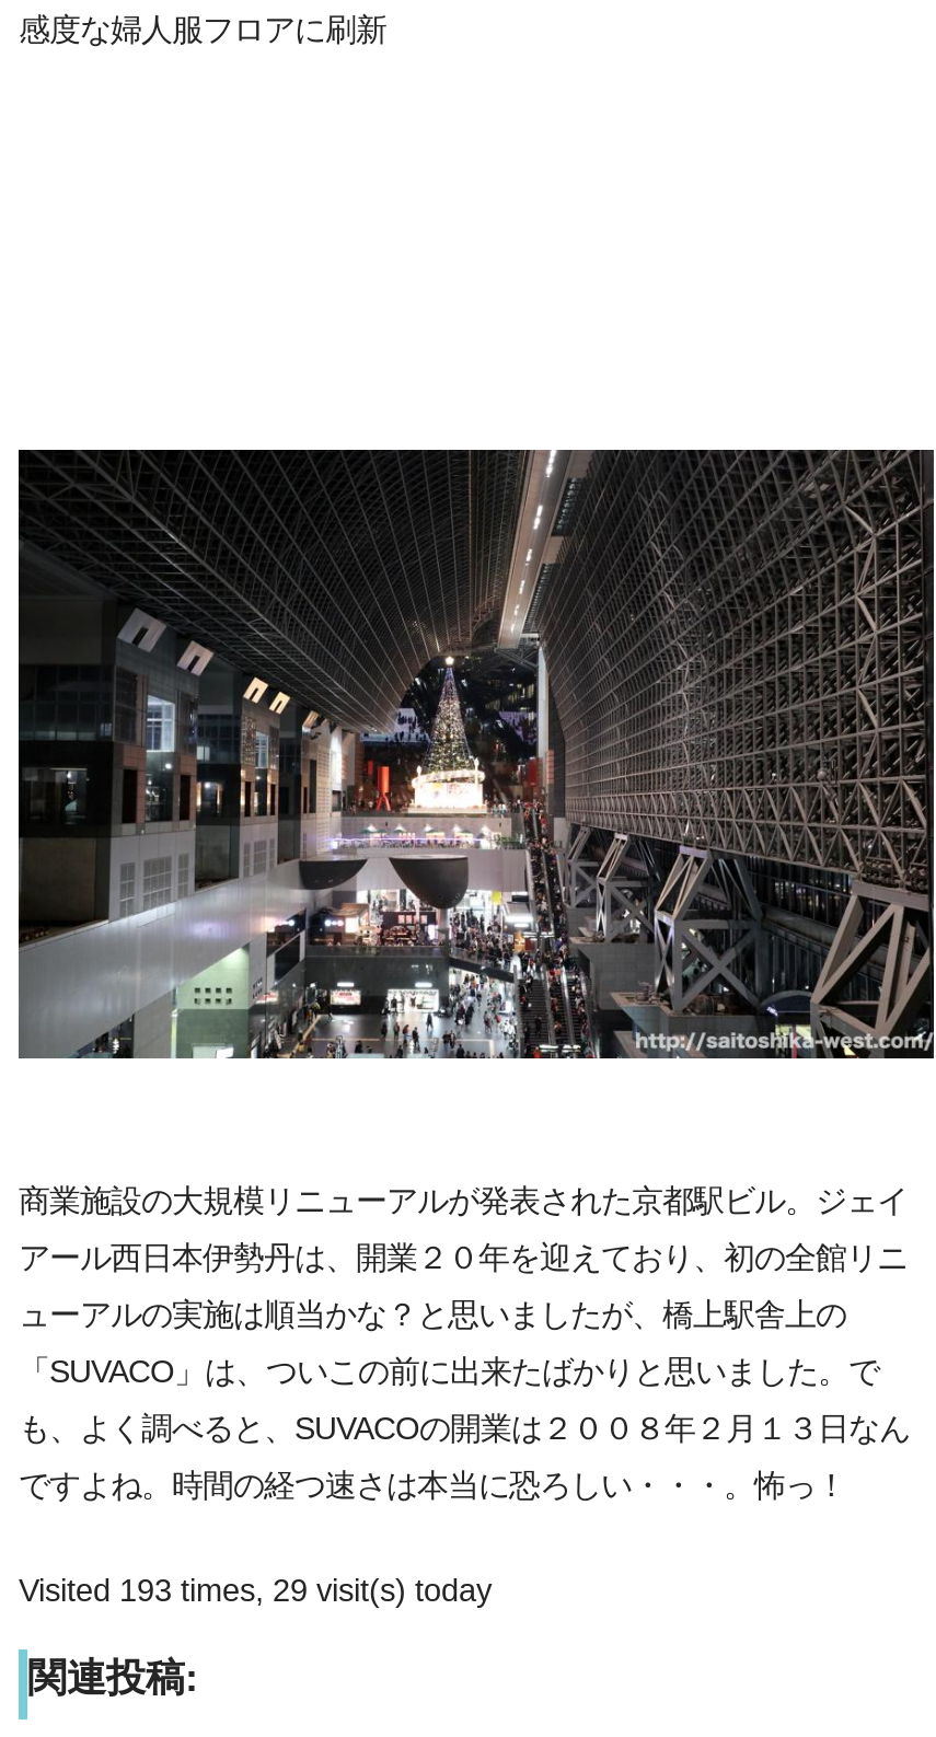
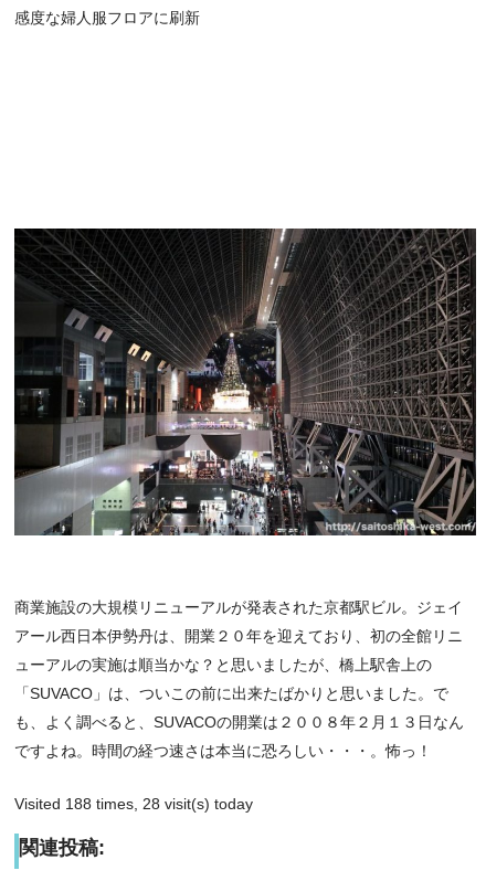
- Visited 193 times, 29 visit(s) today
+ Visited 188 times, 28 visit(s) today
